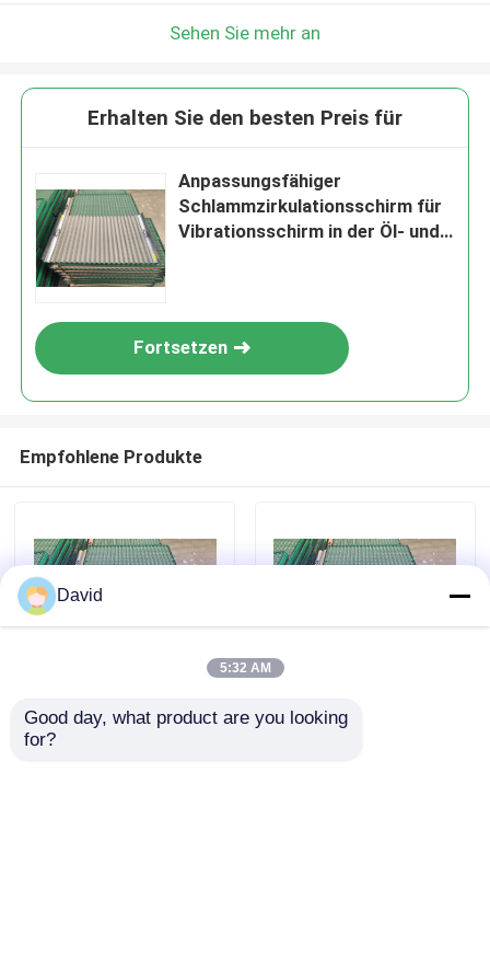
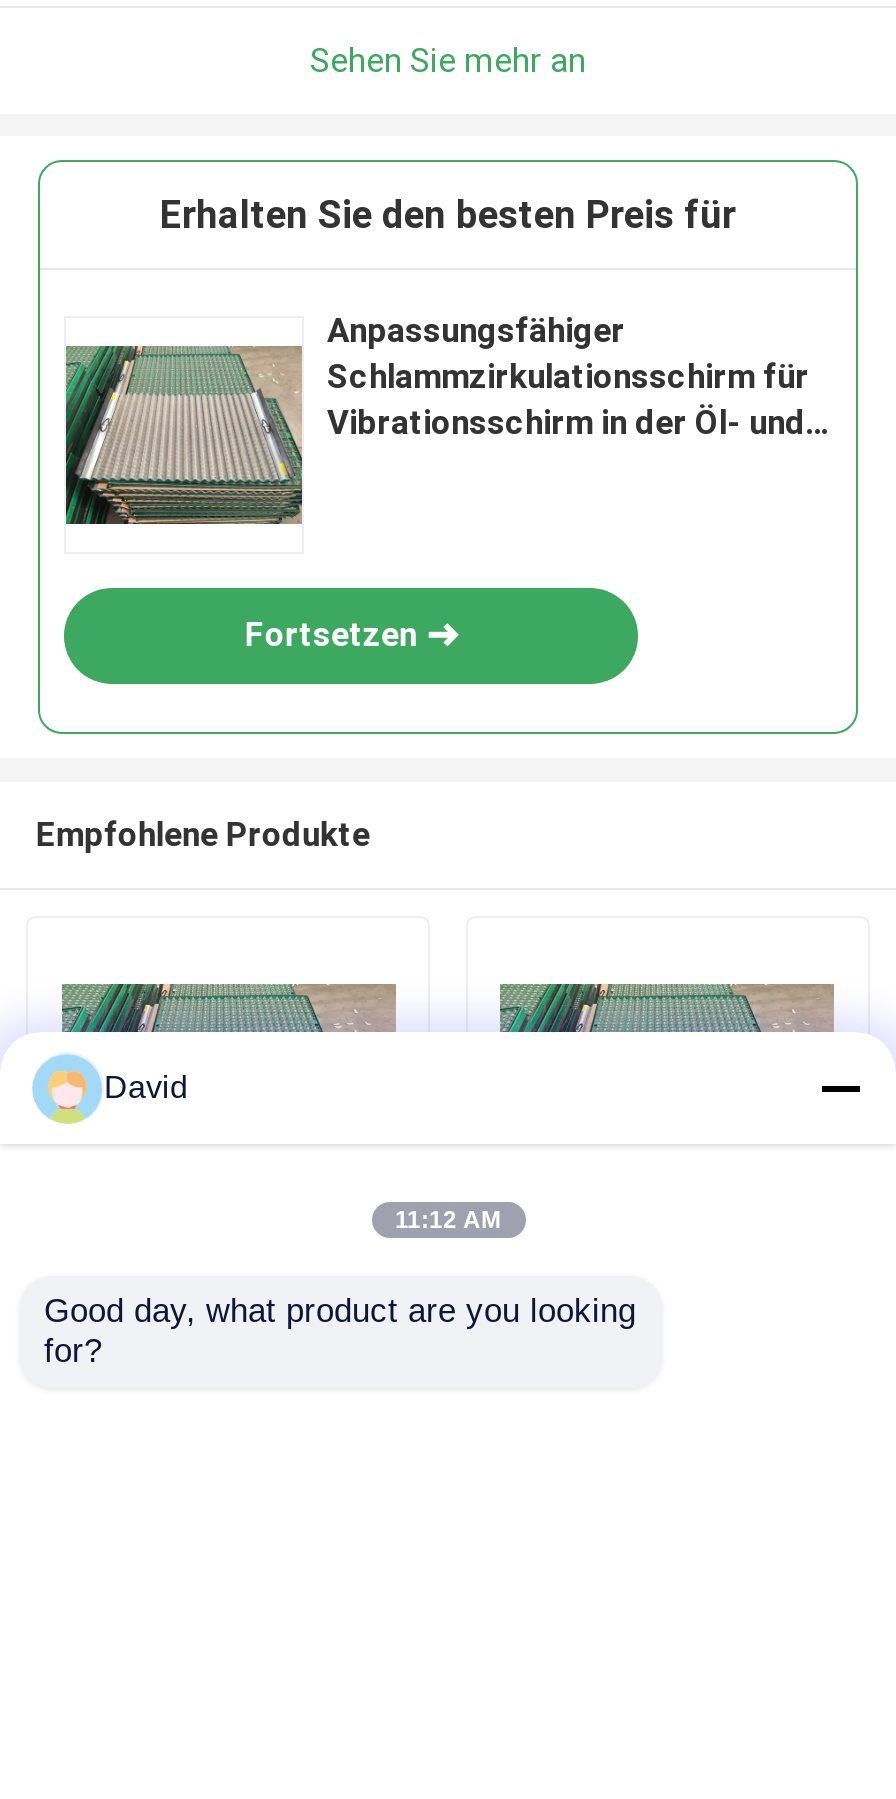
- 5:32 AM
+ 11:12 AM
